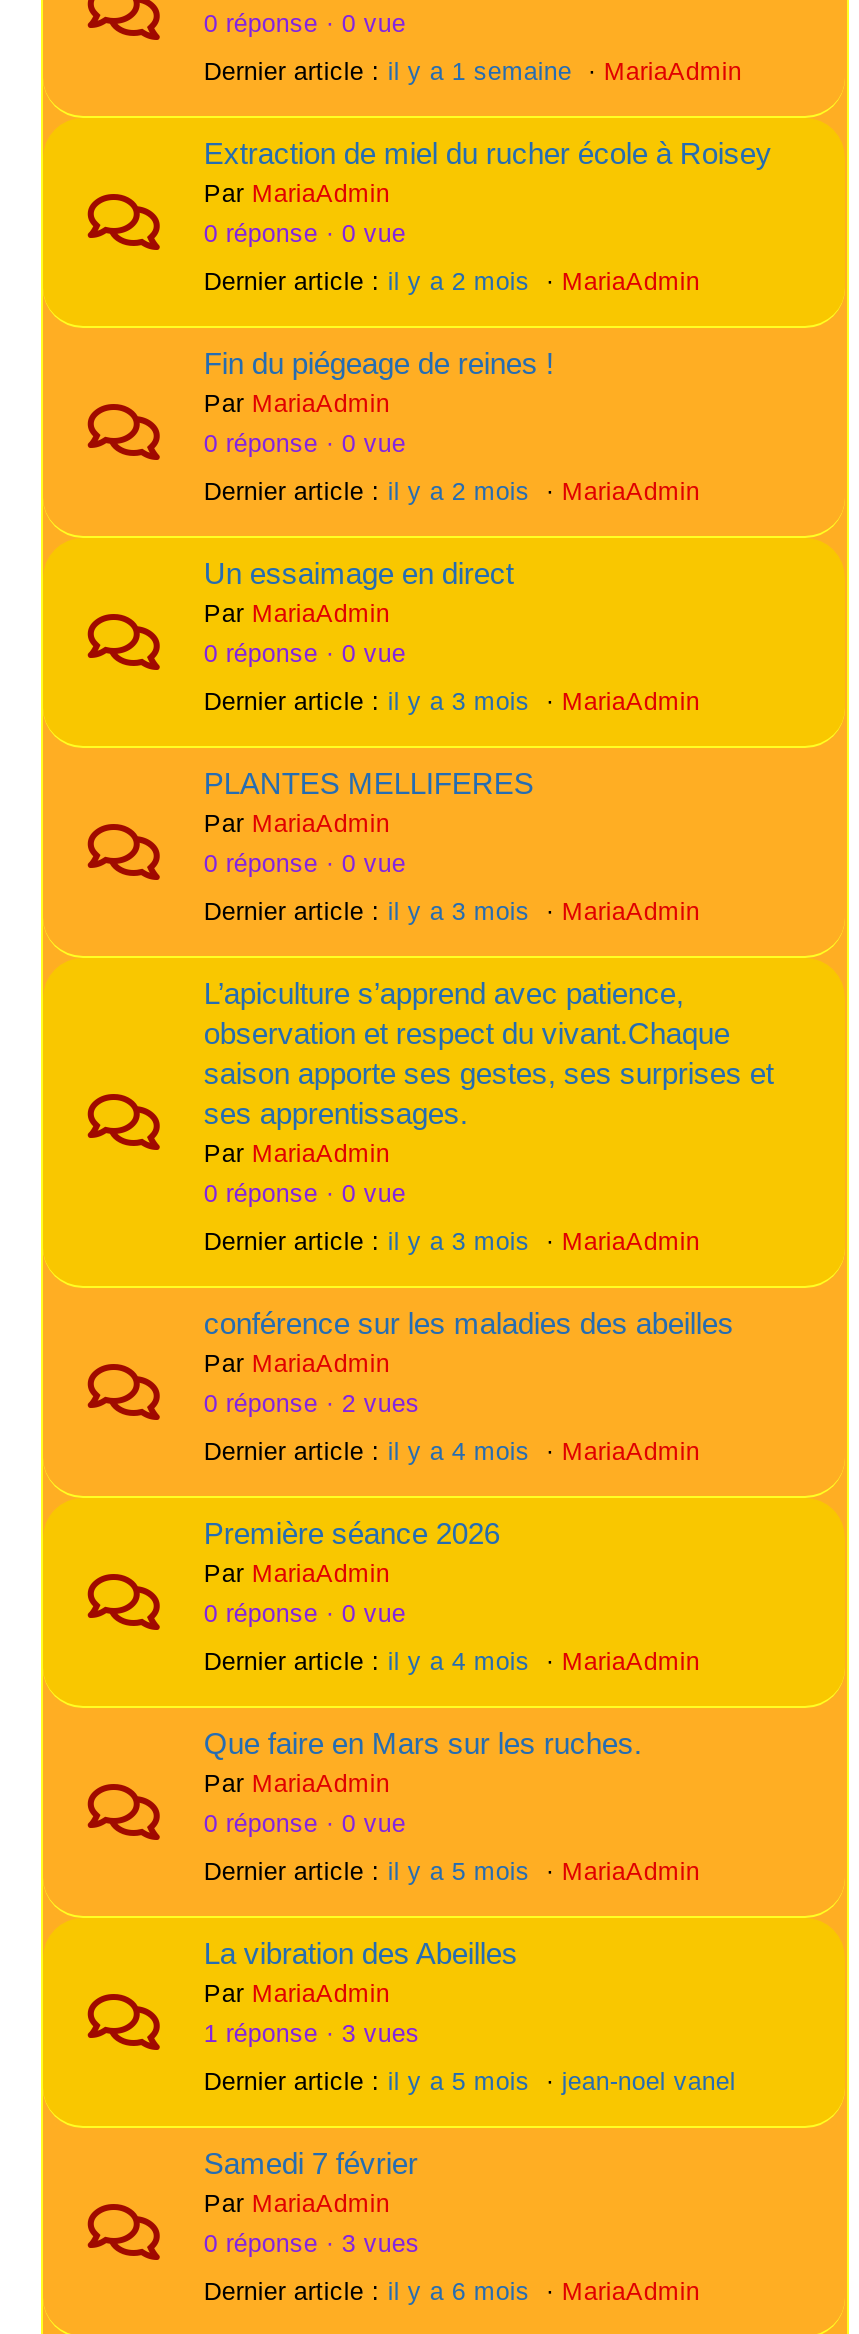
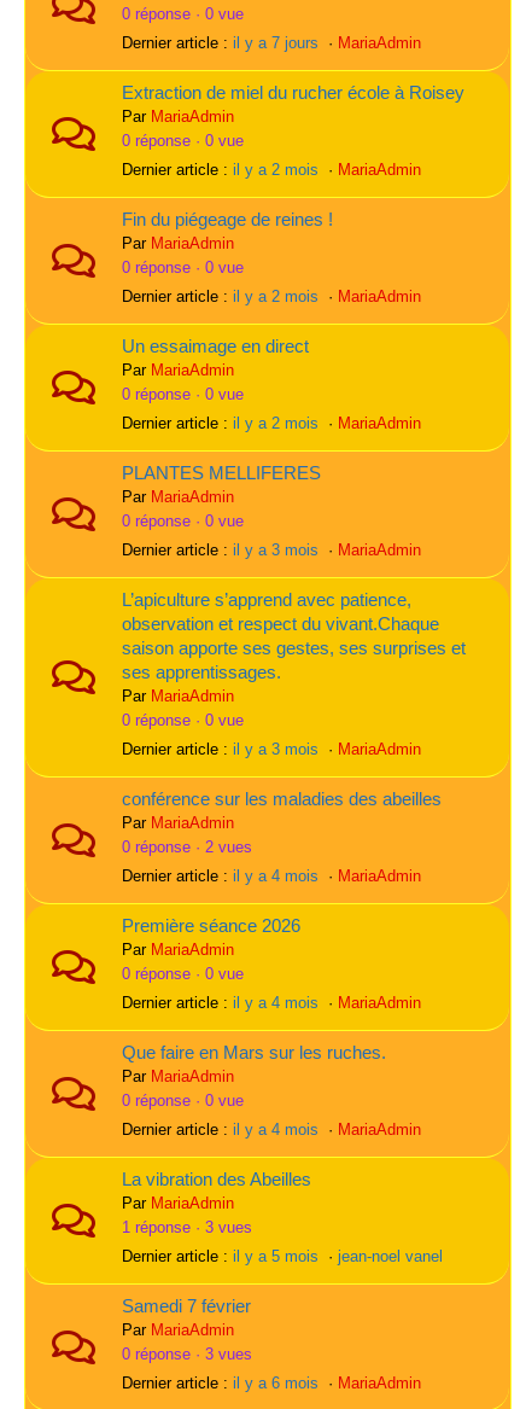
- Dernier article : il y a 1 semaine · MariaAdmin
+ Dernier article : il y a 7 jours · MariaAdmin

- Dernier article : il y a 3 mois · MariaAdmin
+ Dernier article : il y a 2 mois · MariaAdmin

- Dernier article : il y a 5 mois · MariaAdmin
+ Dernier article : il y a 4 mois · MariaAdmin
